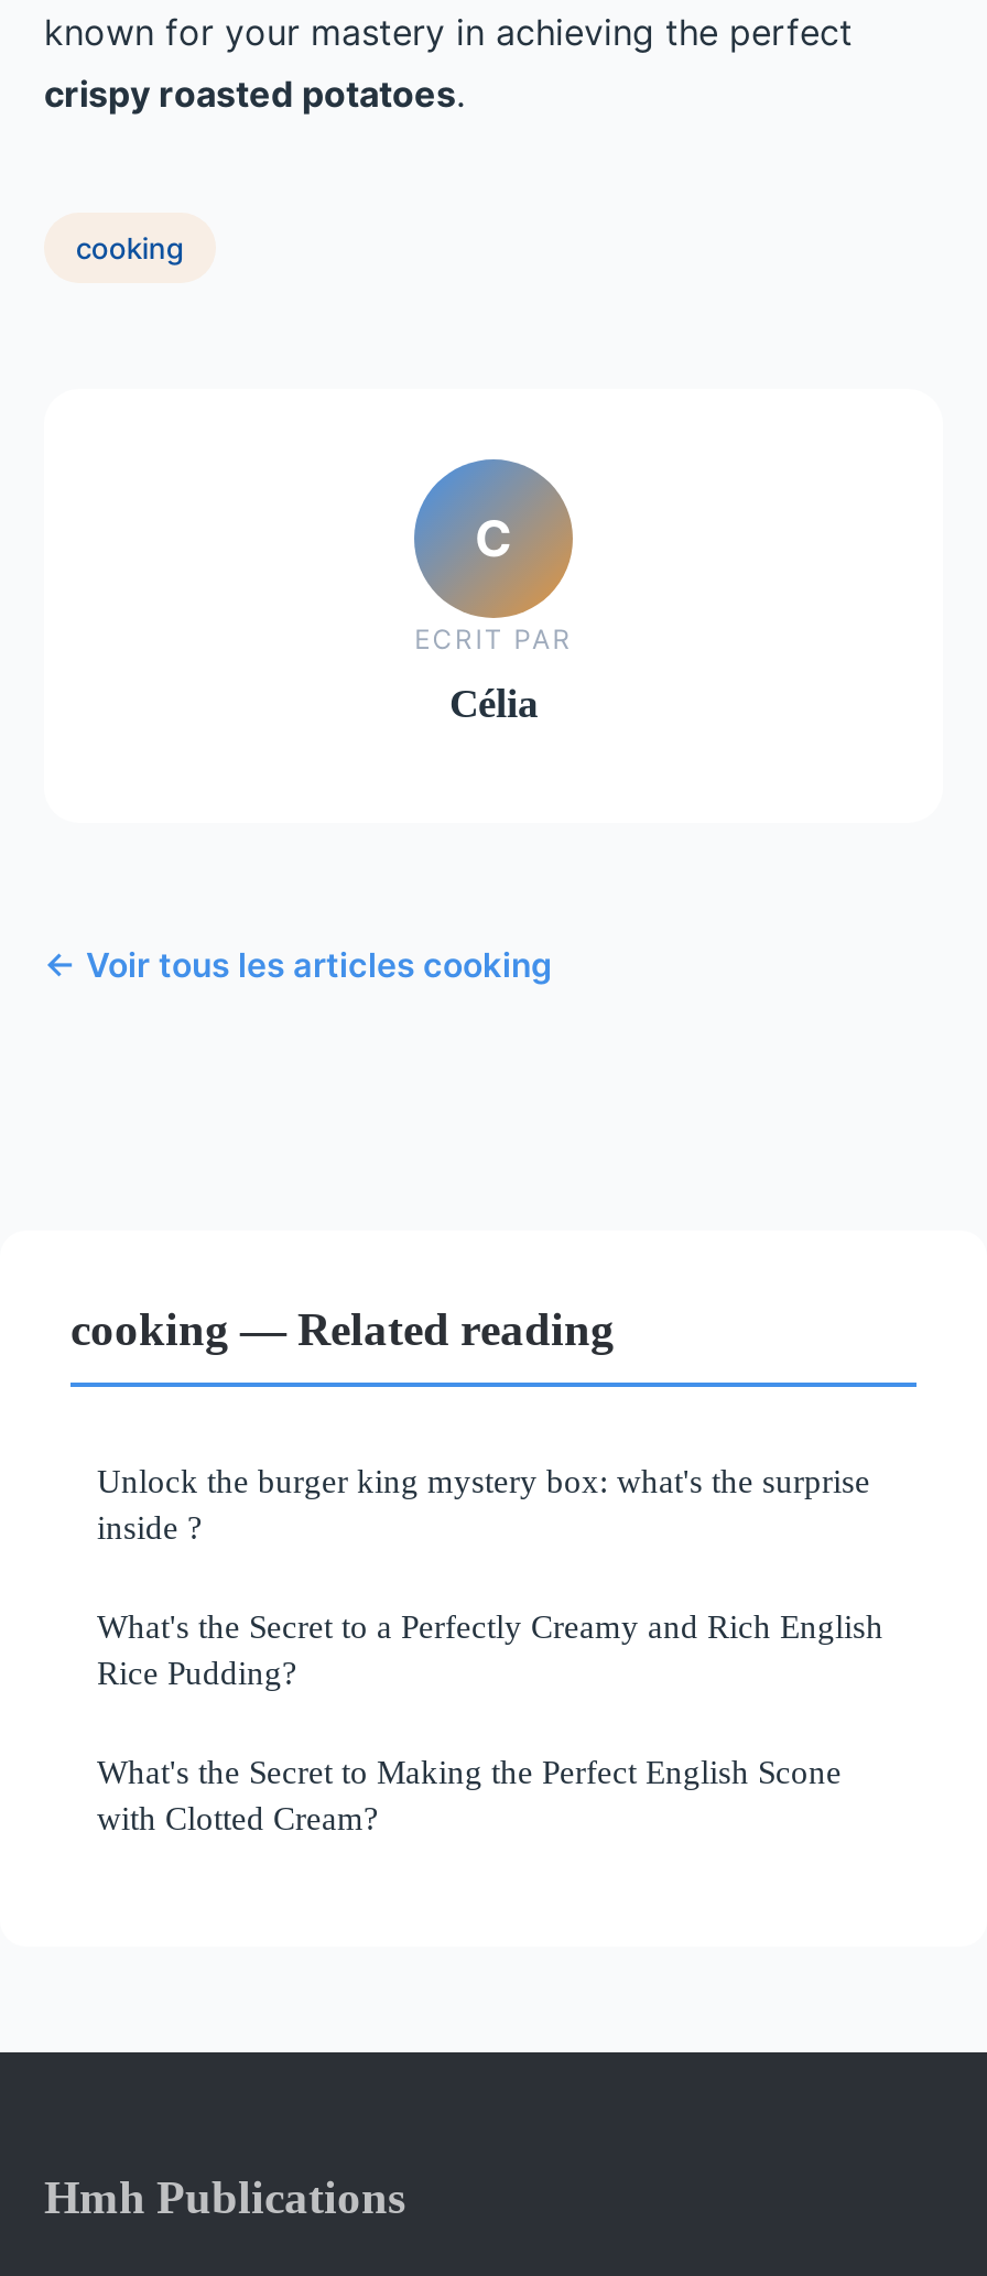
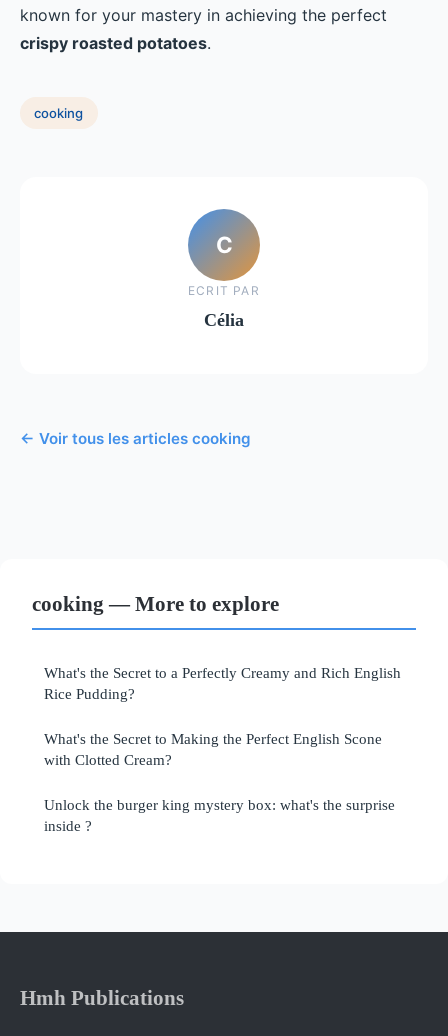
- cooking — Related reading
+ cooking — More to explore

moved down: Unlock the burger king mystery box: what's the surprise | inside ?

moved up: What's the Secret to a Perfectly Creamy and Rich English | Rice Pudding? | What's the Secret to Making the Perfect English Scone | with Clotted Cream?
